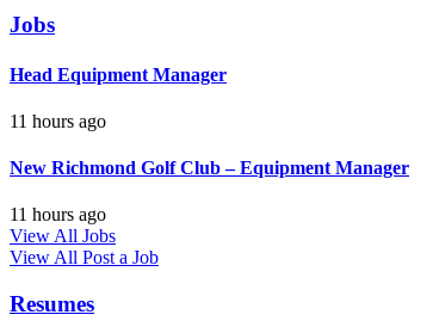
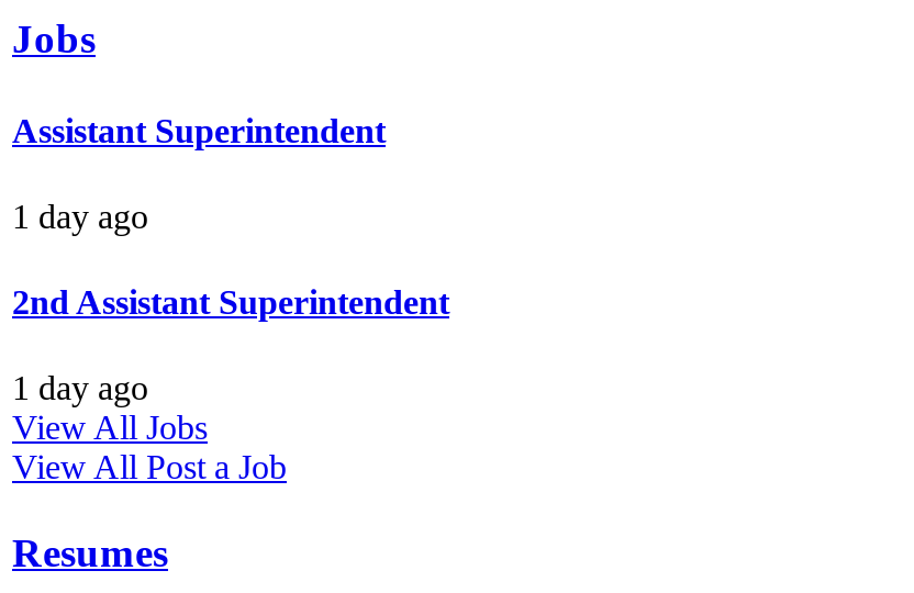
- Head Equipment Manager
+ Assistant Superintendent

- 11 hours ago
+ 1 day ago

- New Richmond Golf Club – Equipment Manager
+ 2nd Assistant Superintendent

- 11 hours ago
+ 1 day ago
